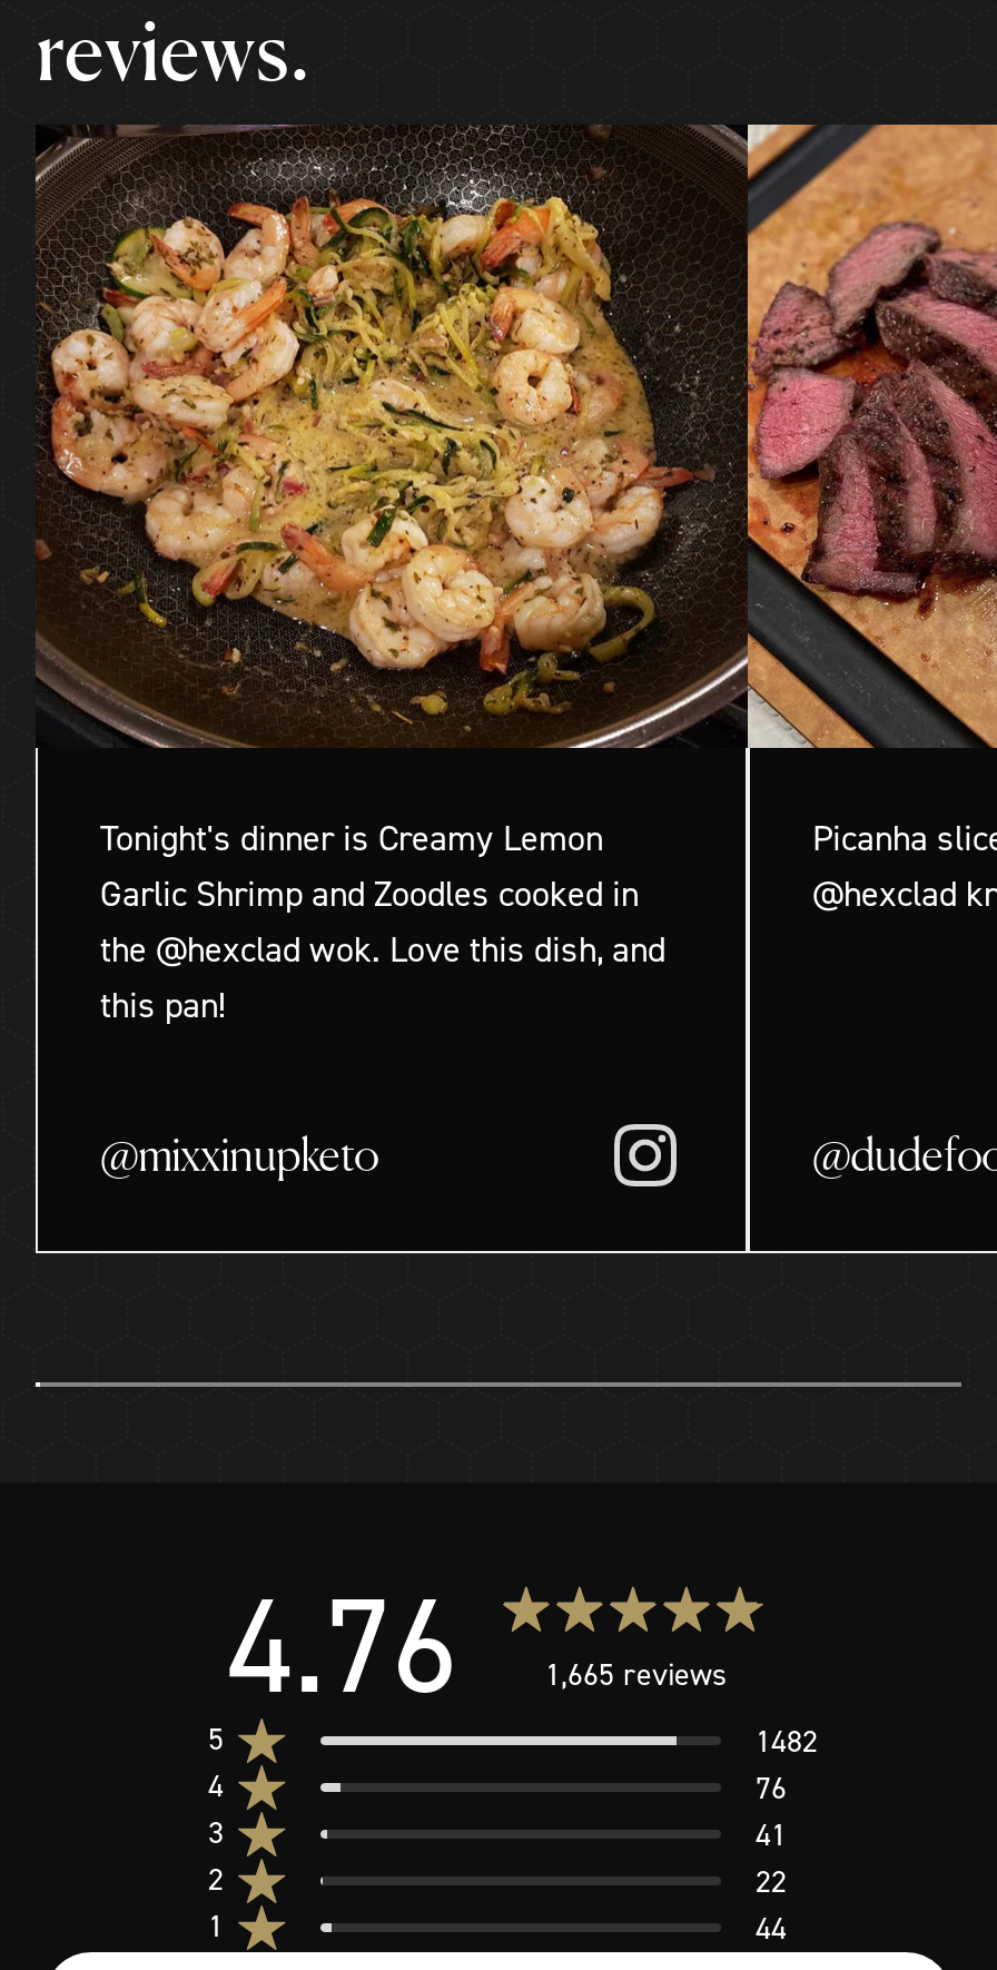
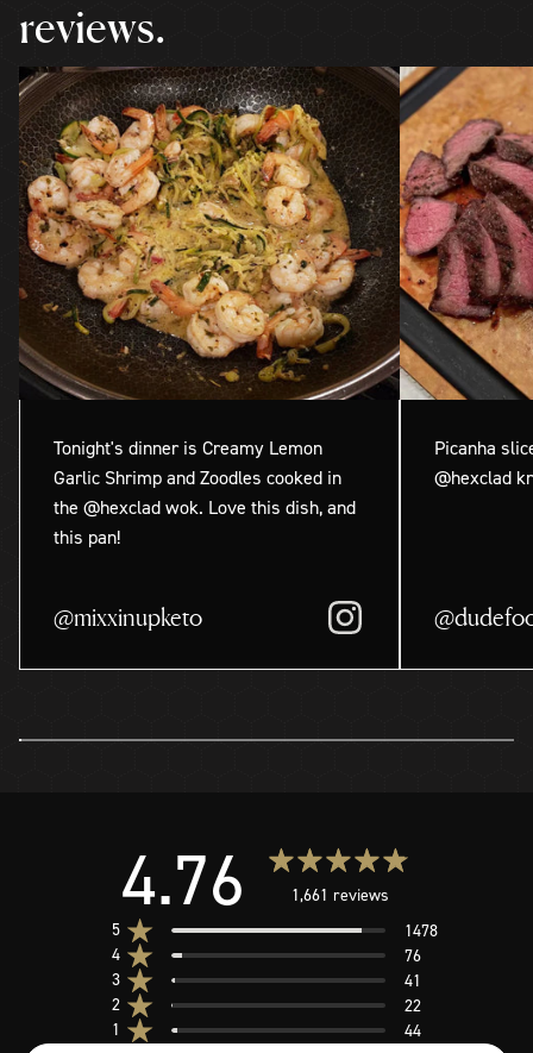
- 1,665 reviews
+ 1,661 reviews

- 1482
+ 1478
